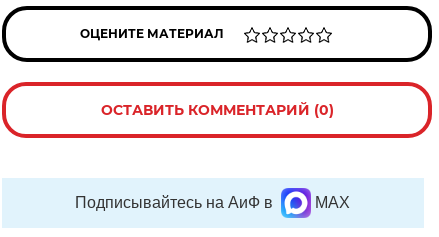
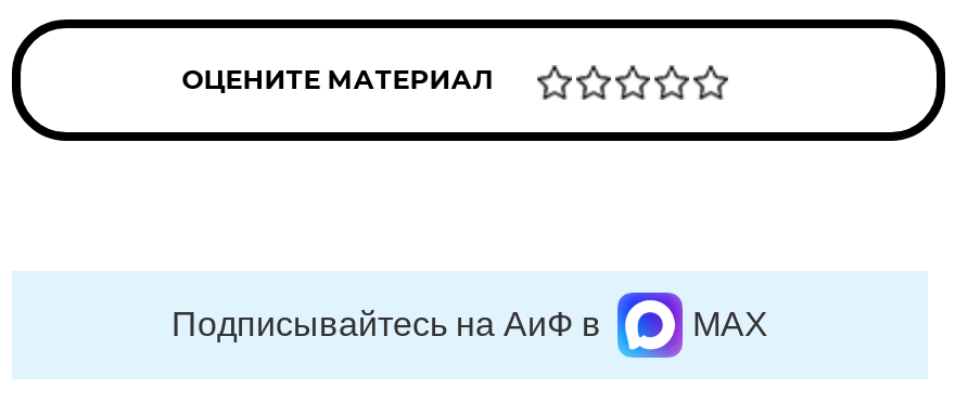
- ОСТАВИТЬ КОММЕНТАРИЙ (0)
